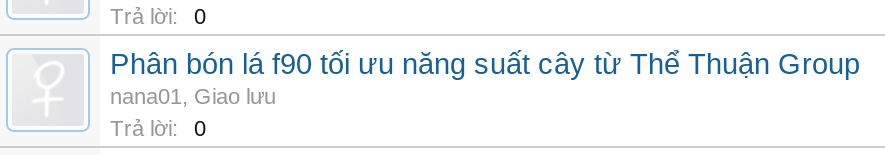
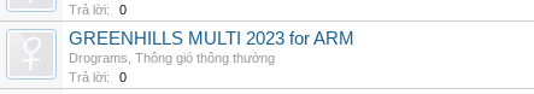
- Phân bón lá f90 tối ưu năng suất cây từ Thể Thuận Group
- nana01, Giao lưu
+ GREENHILLS MULTI 2023 for ARM
+ Drograms, Thông gió thông thường
